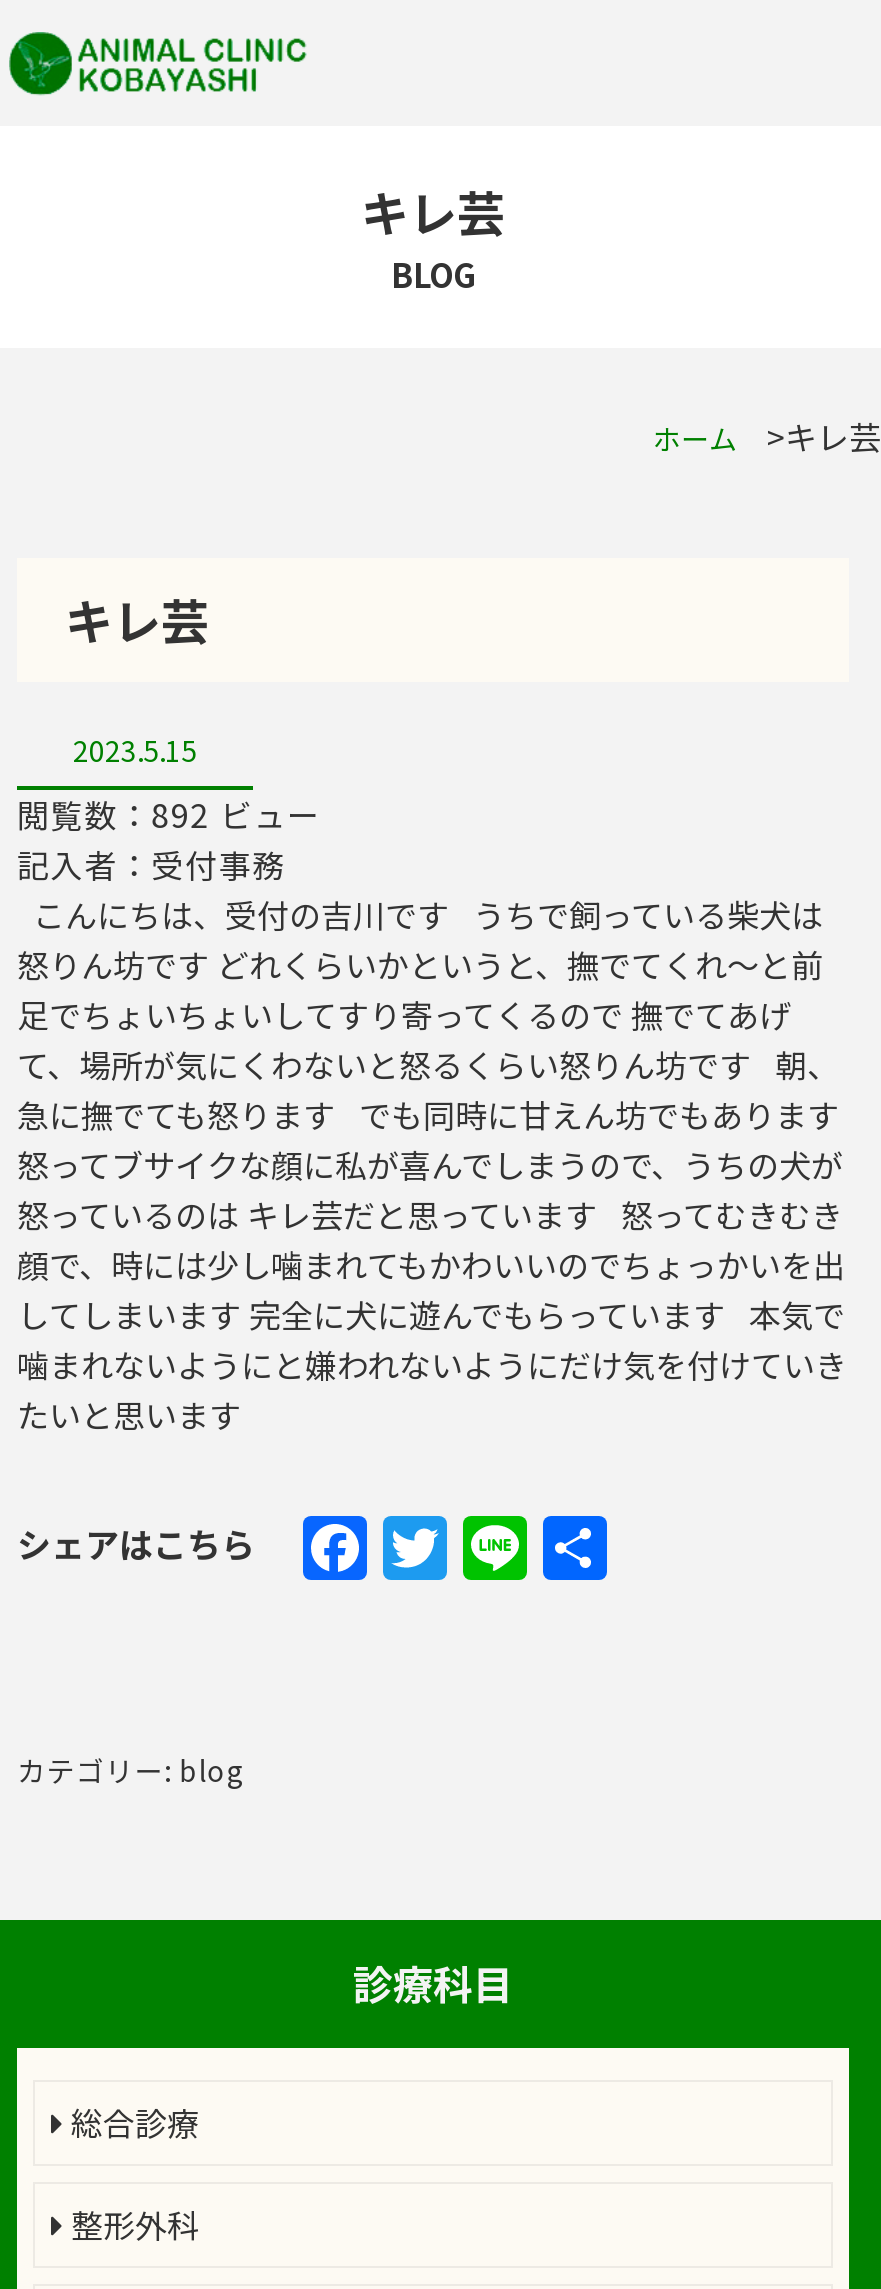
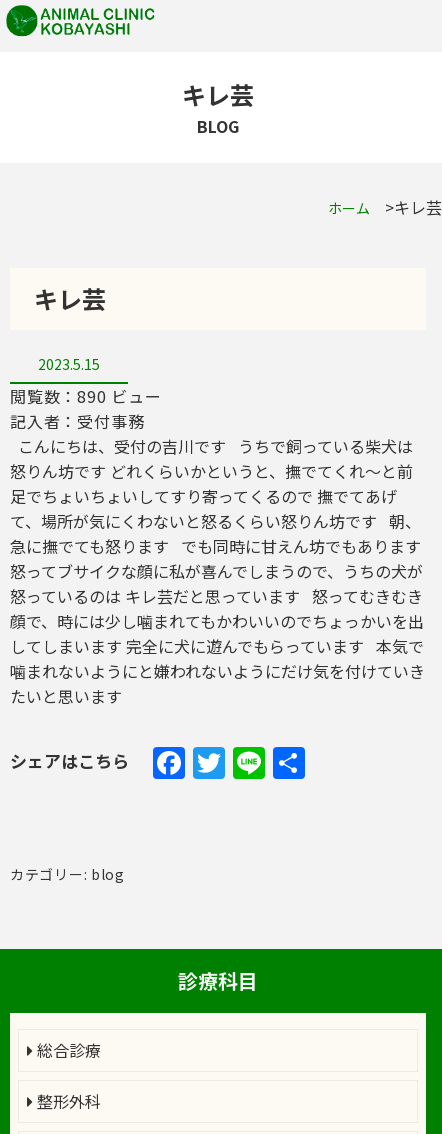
- 閲覧数：892 ビュー
+ 閲覧数：890 ビュー
